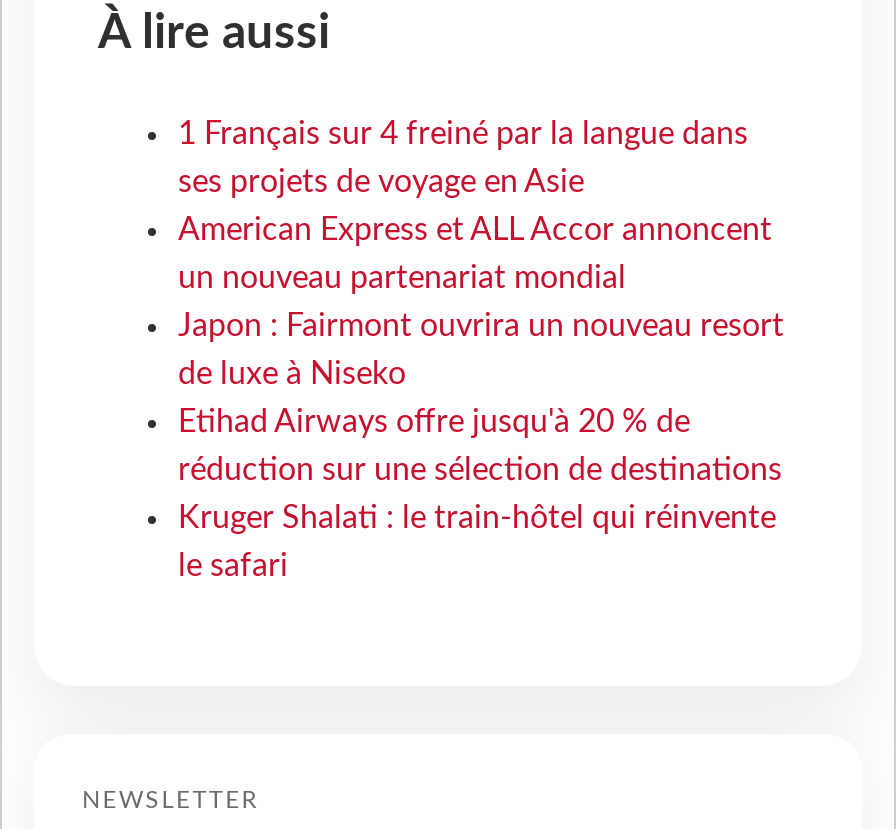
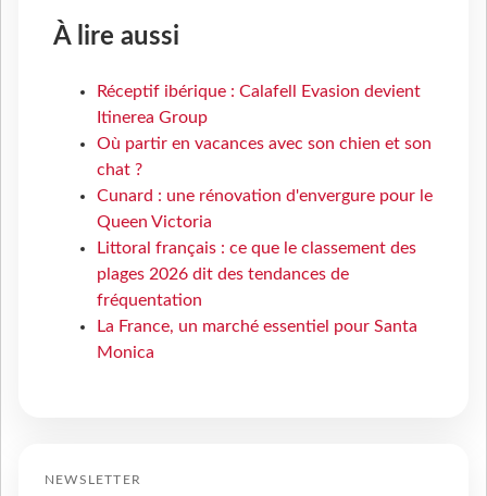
- 1 Français sur 4 freiné par la langue dans
- ses projets de voyage en Asie
- American Express et ALL Accor annoncent
- un nouveau partenariat mondial
- Japon : Fairmont ouvrira un nouveau resort
- de luxe à Niseko
- Etihad Airways offre jusqu'à 20 % de
- réduction sur une sélection de destinations
- Kruger Shalati : le train-hôtel qui réinvente
- le safari
+ Réceptif ibérique : Calafell Evasion devient
+ Itinerea Group
+ Où partir en vacances avec son chien et son
+ chat ?
+ Cunard : une rénovation d'envergure pour le
+ Queen Victoria
+ Littoral français : ce que le classement des
+ plages 2026 dit des tendances de
+ fréquentation
+ La France, un marché essentiel pour Santa
+ Monica
